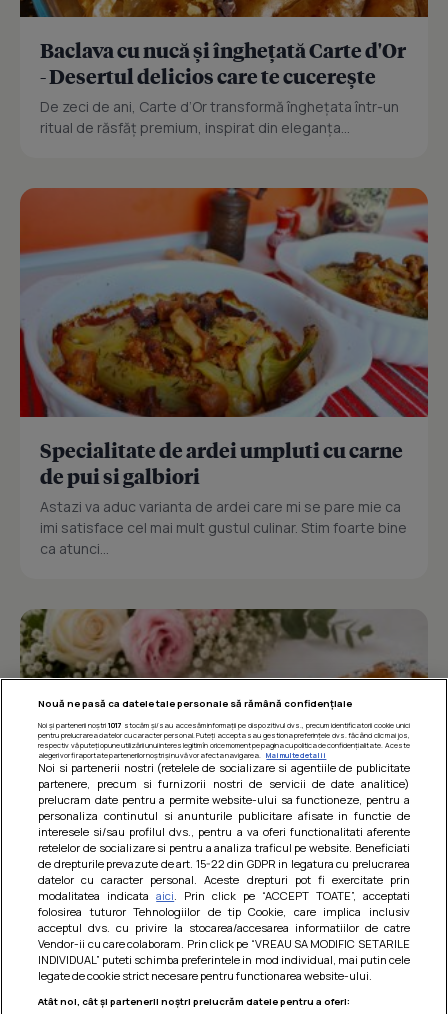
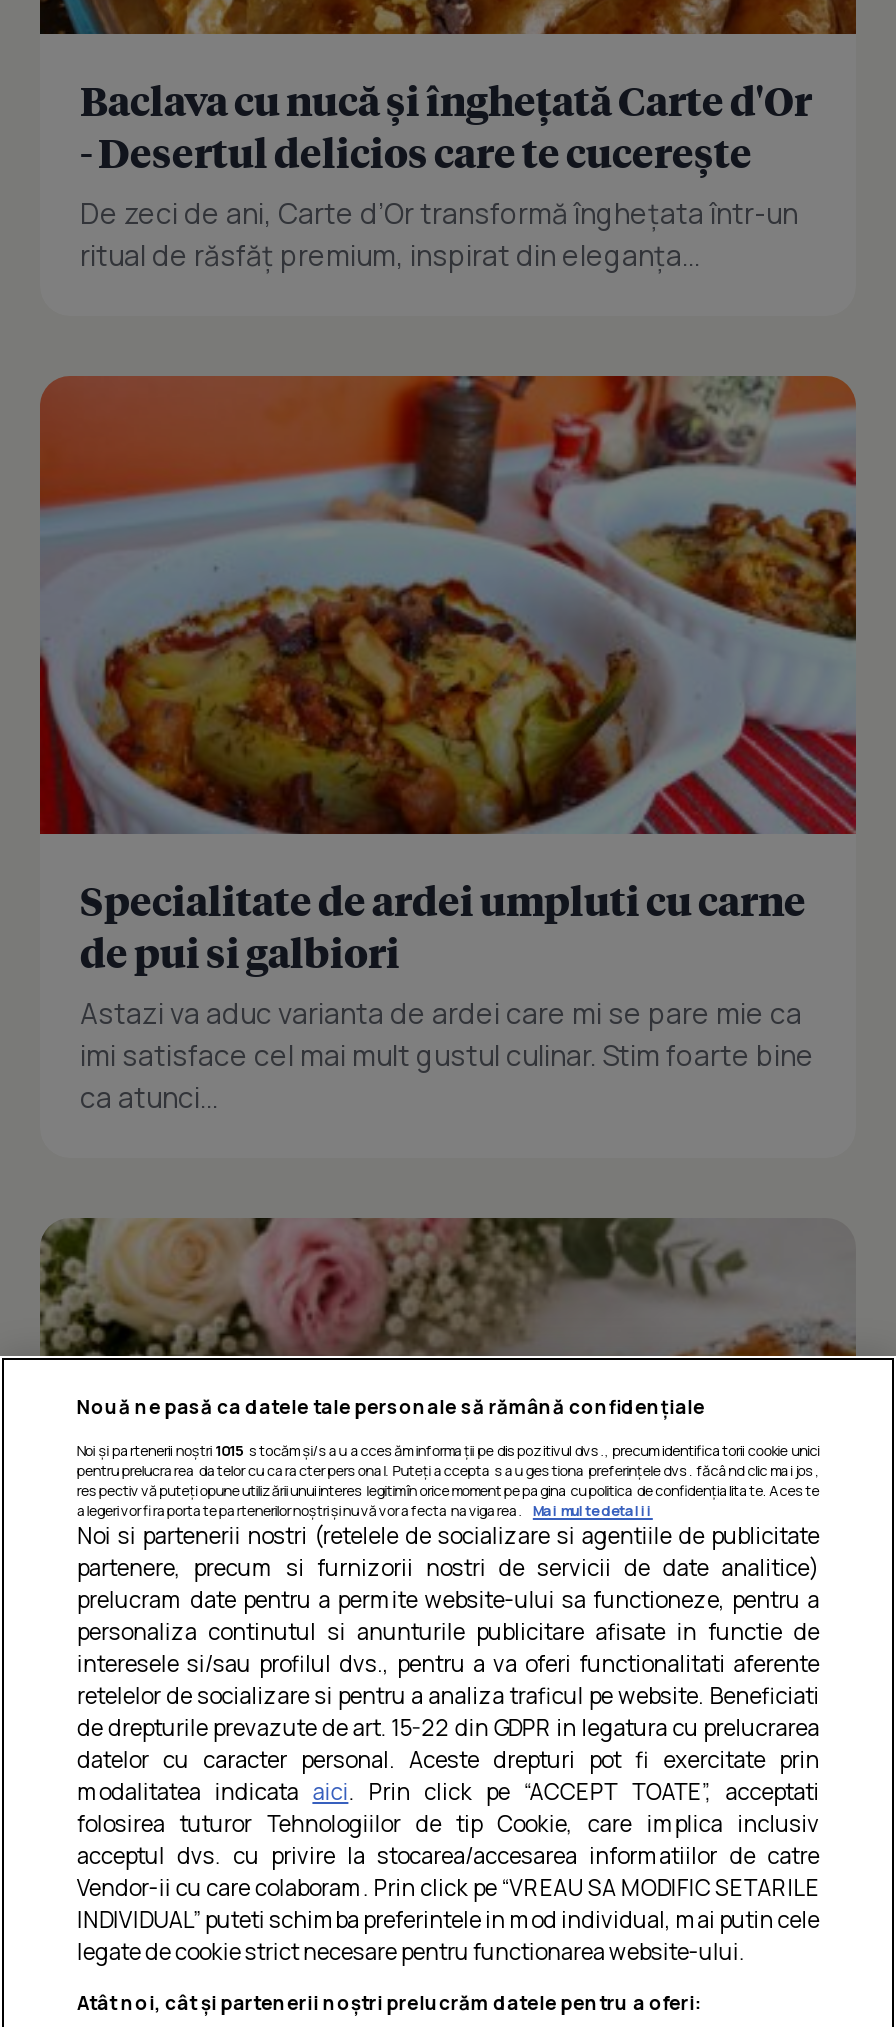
- Noi și partenerii noștri 1017 stocăm și/sau accesăm informații pe dispozitivul dvs., precum identificatorii cookie unici
+ Noi și partenerii noștri 1015 stocăm și/sau accesăm informații pe dispozitivul dvs., precum identificatorii cookie unici
